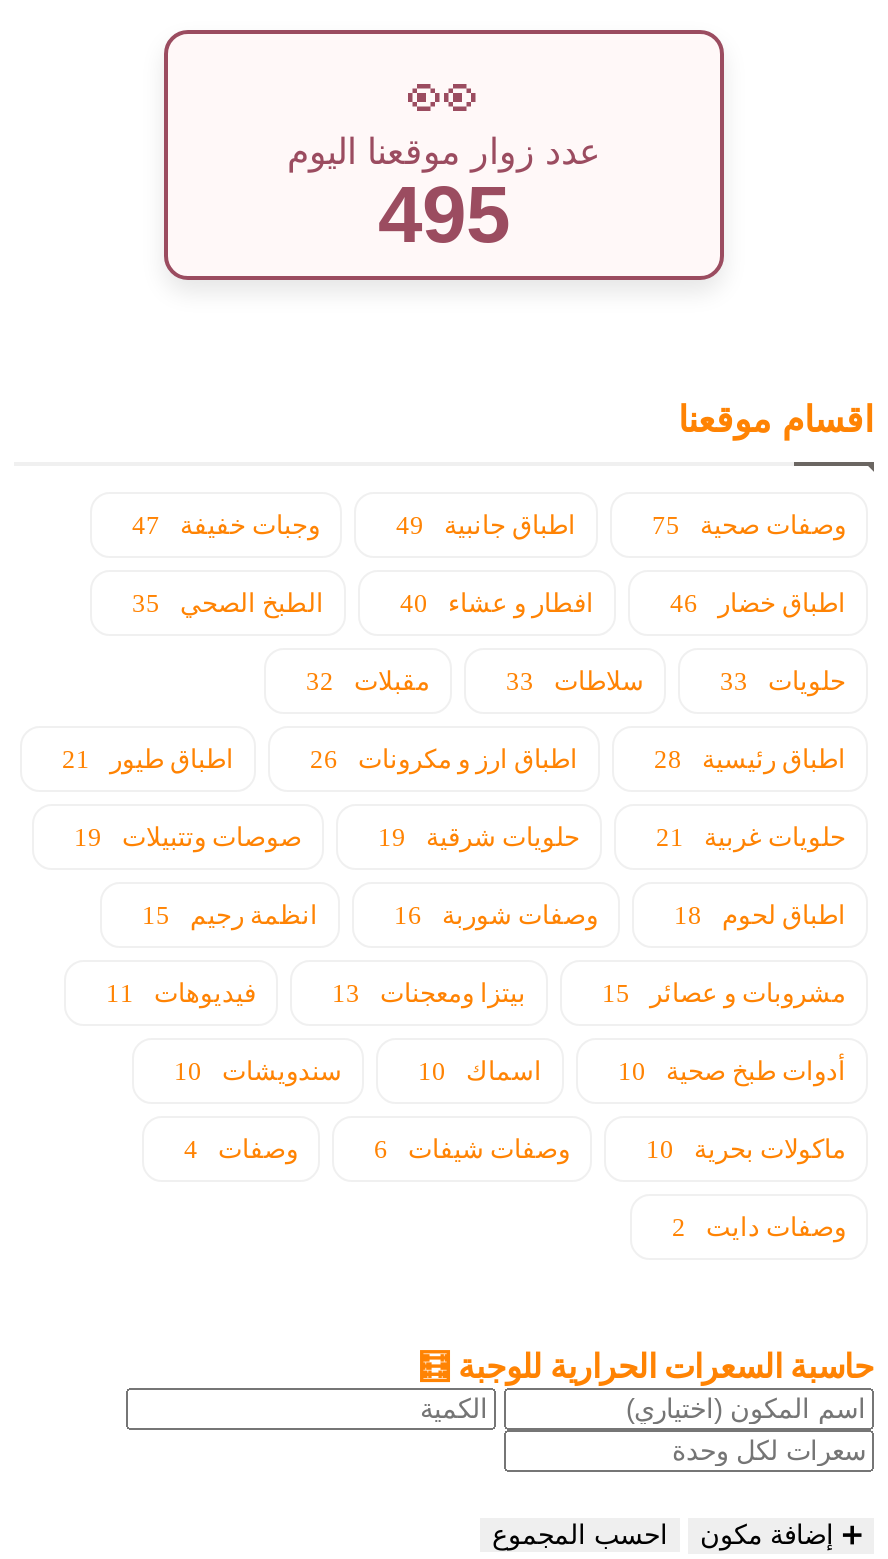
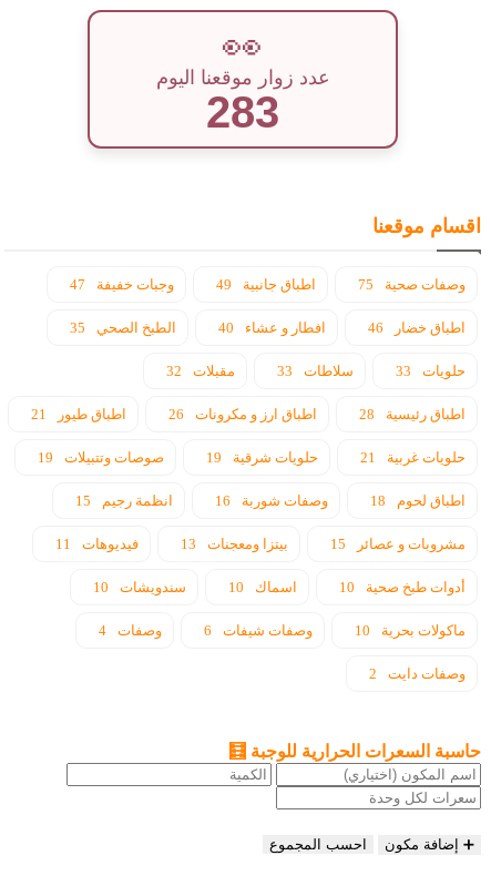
- 495
+ 283
